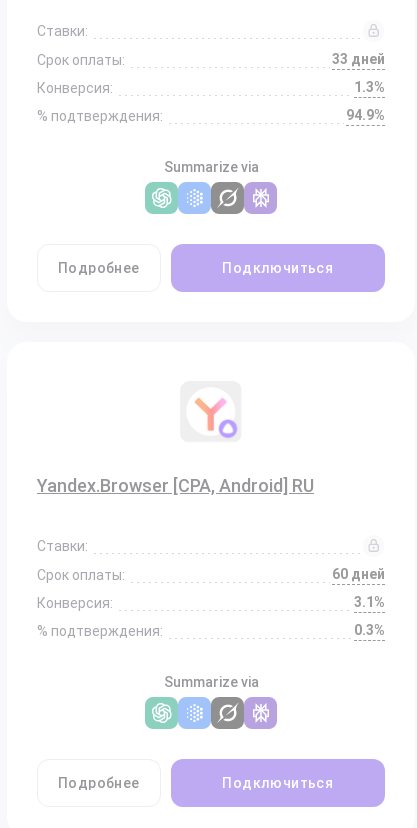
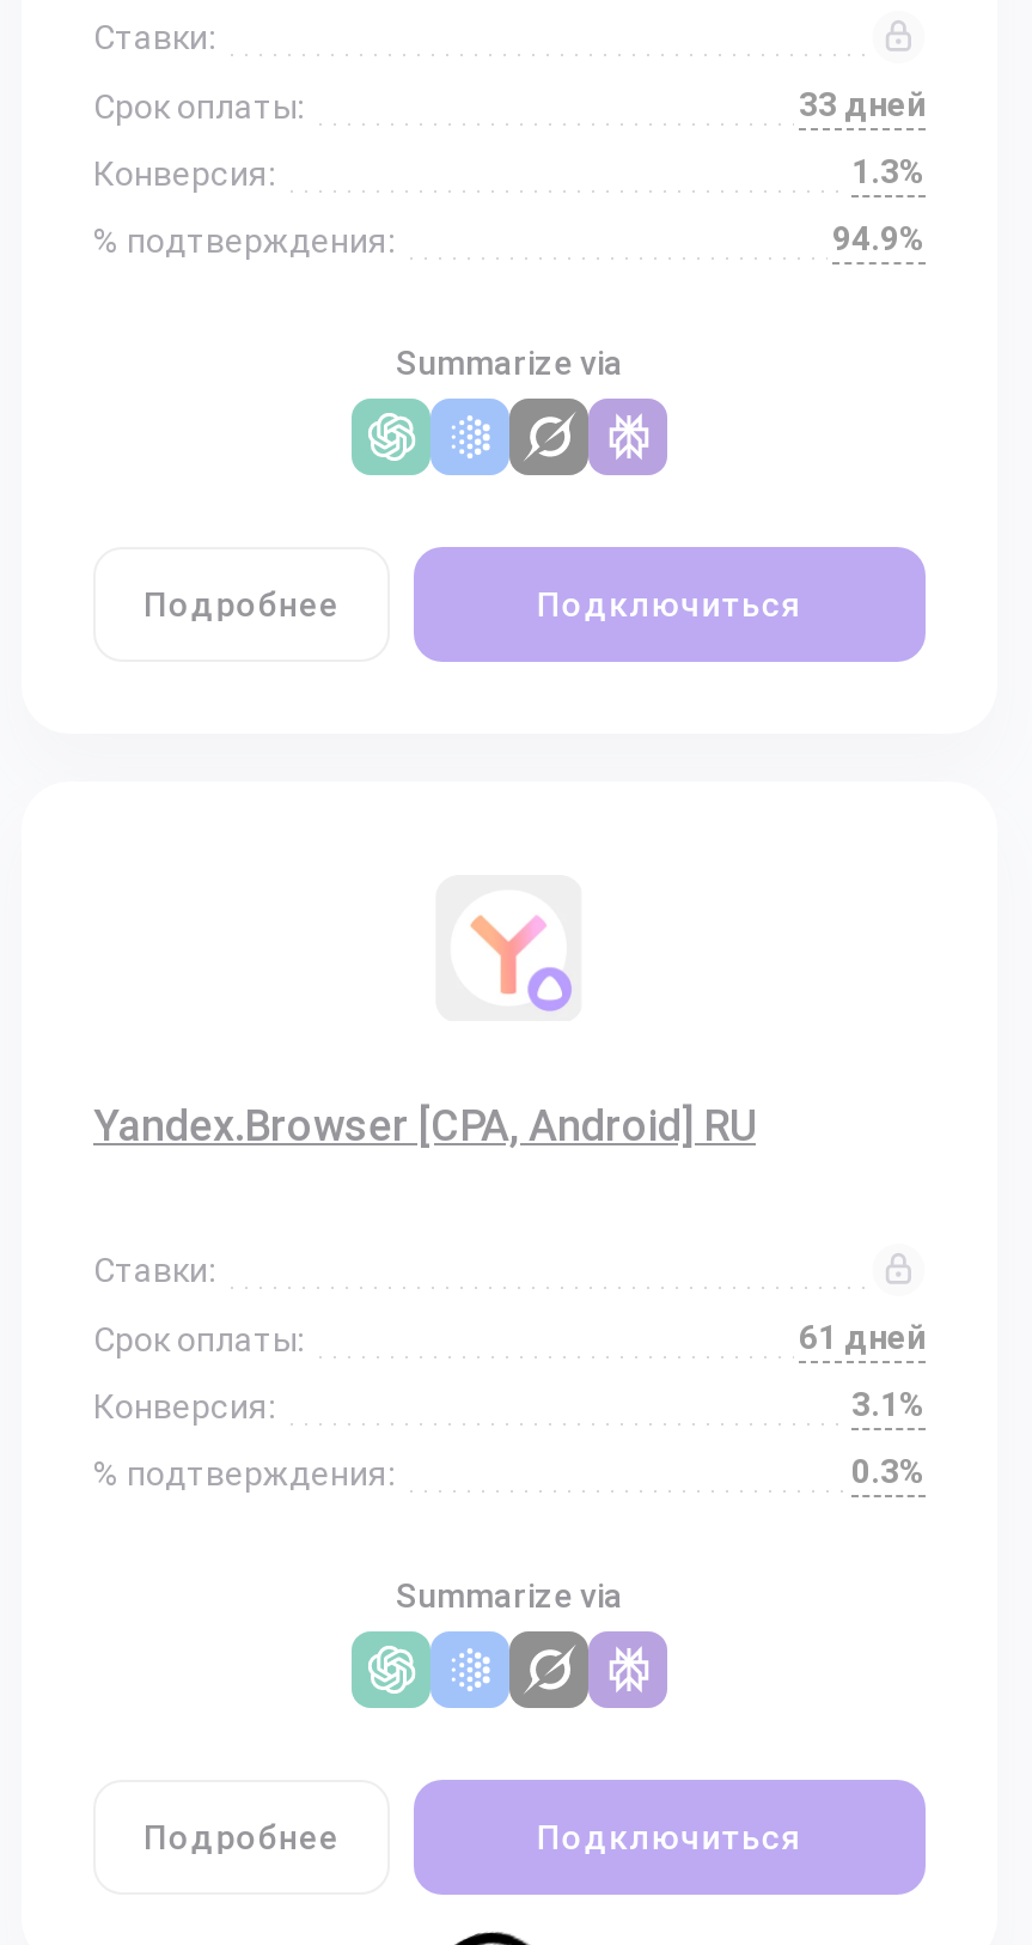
- 60 дней
+ 61 дней
